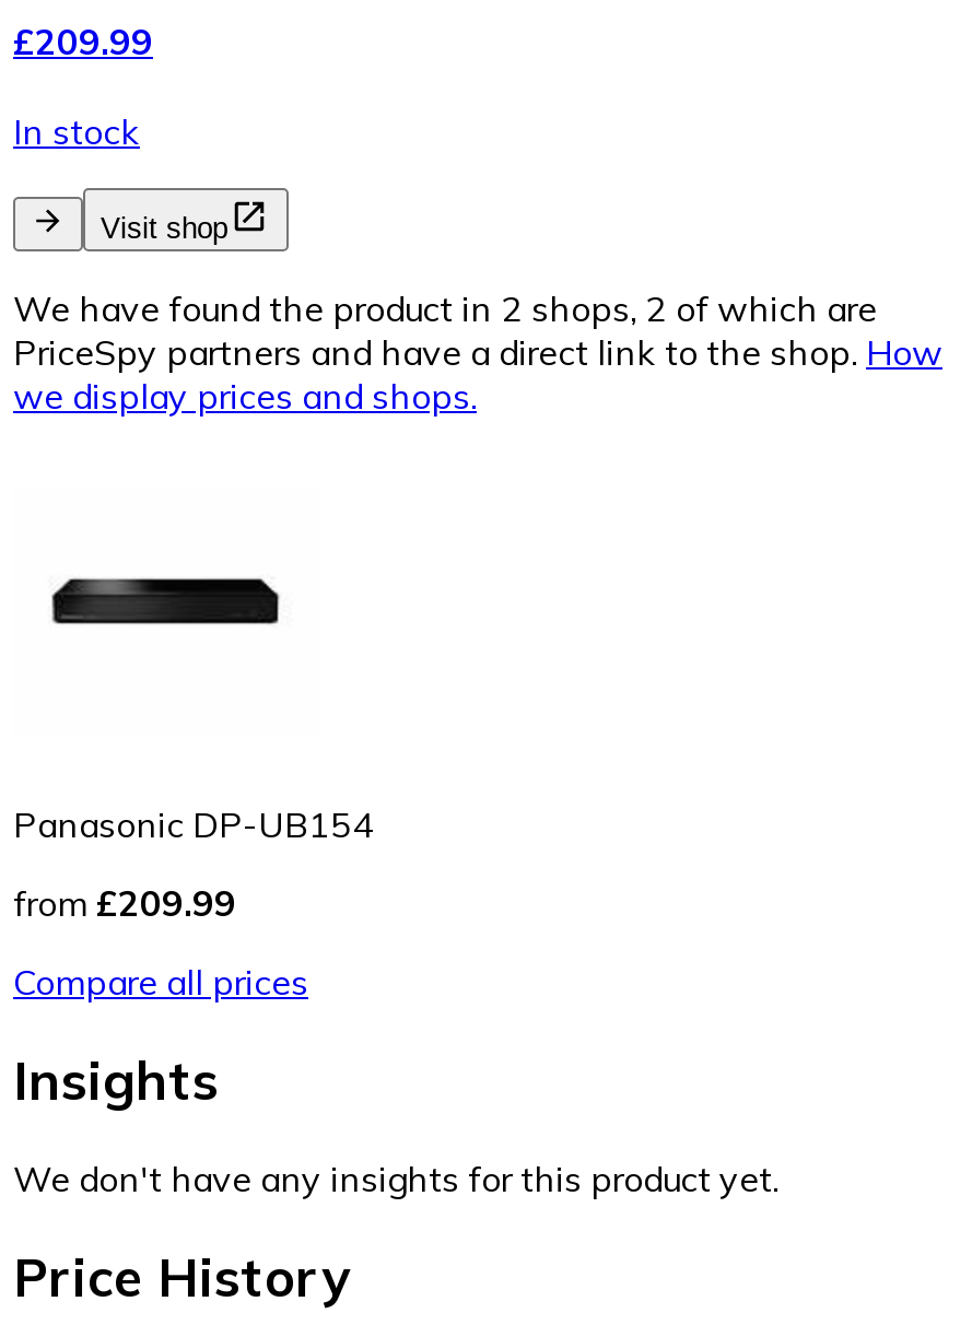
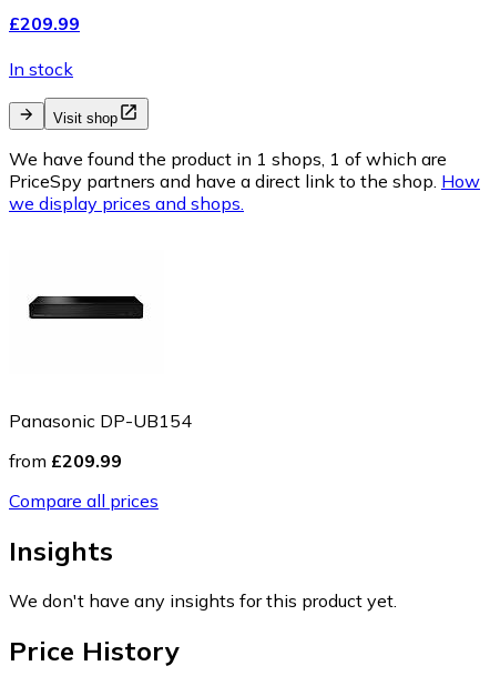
- We have found the product in 2 shops, 2 of which are
+ We have found the product in 1 shops, 1 of which are
